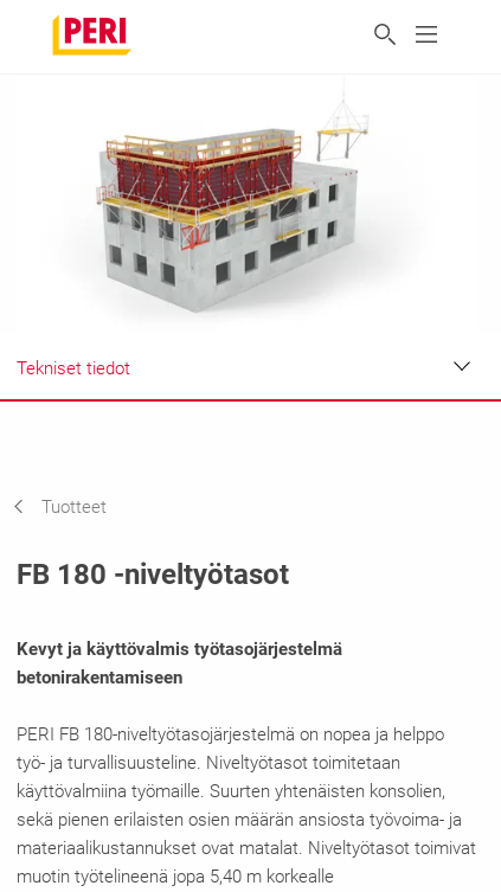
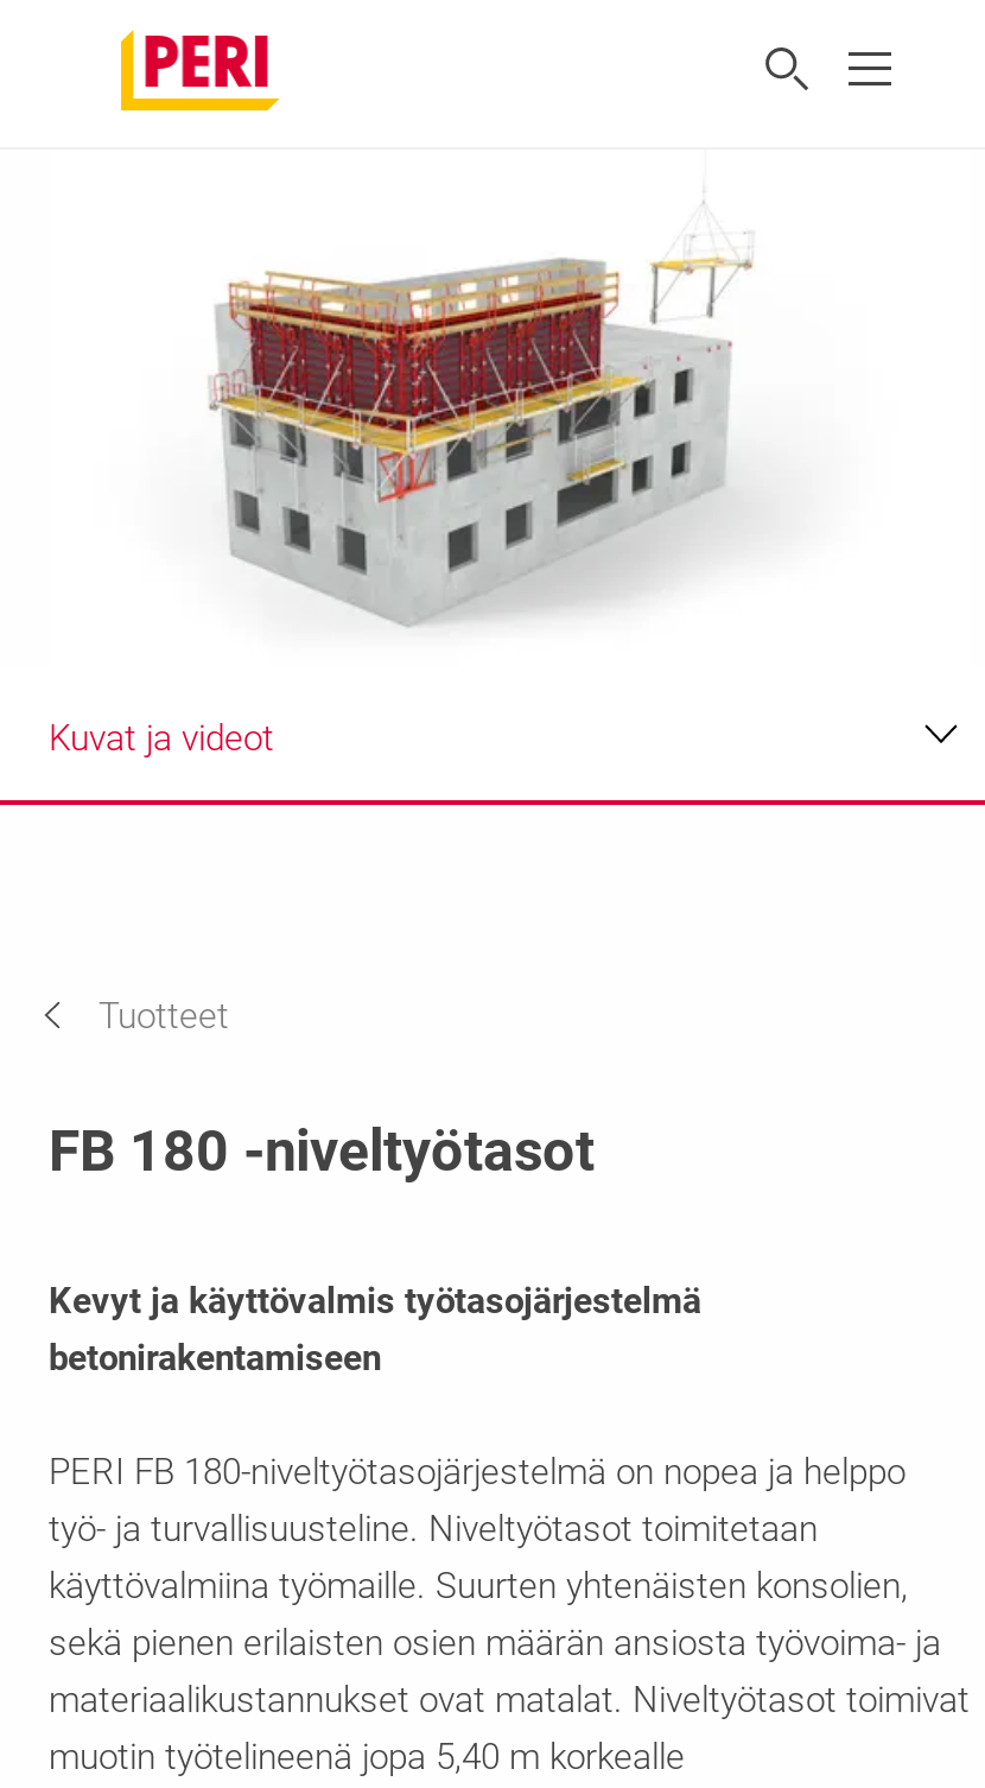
- Tekniset tiedot
+ Kuvat ja videot
